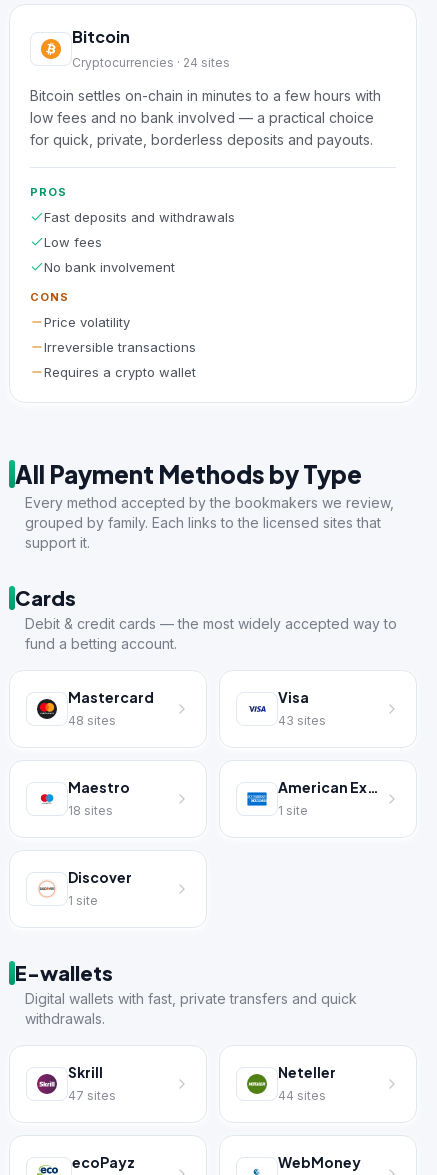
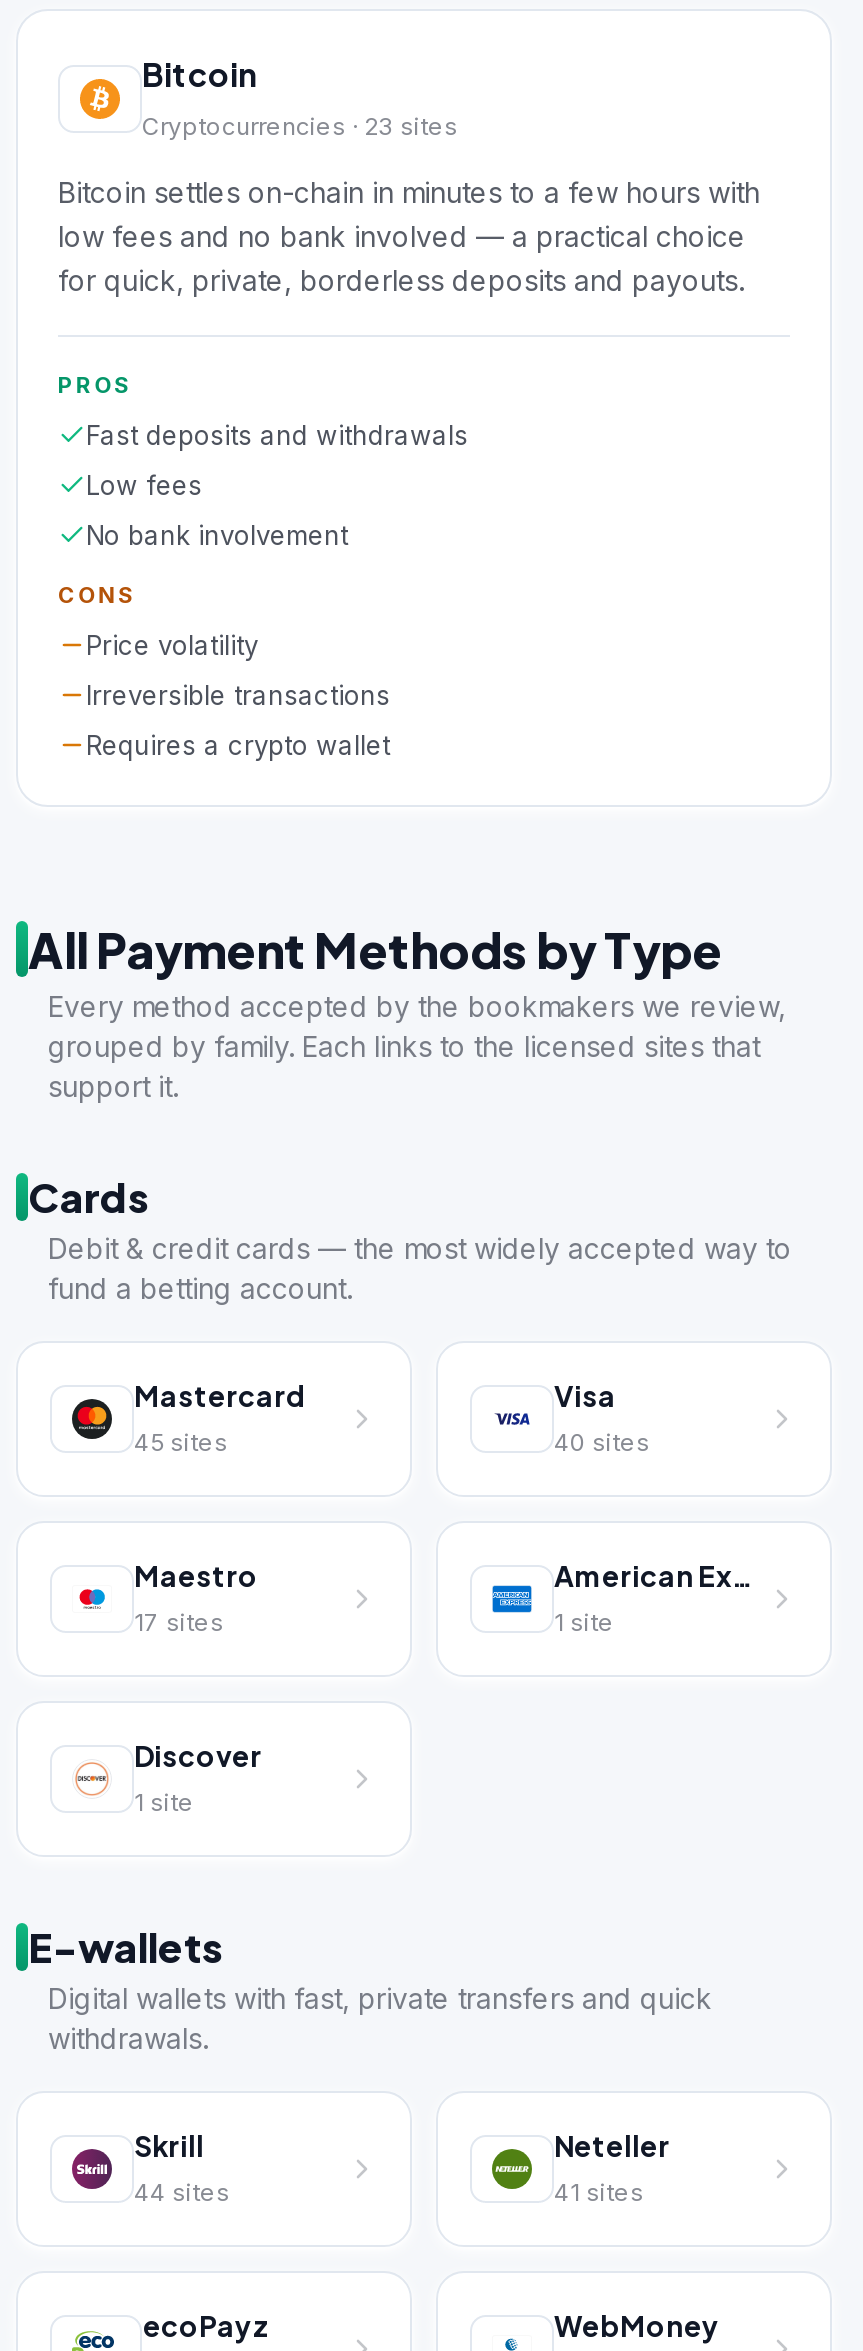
- Cryptocurrencies · 24 sites
+ Cryptocurrencies · 23 sites

- 48 sites
+ 45 sites

- 43 sites
+ 40 sites

- 18 sites
+ 17 sites

- 47 sites
+ 44 sites

- 44 sites
+ 41 sites
